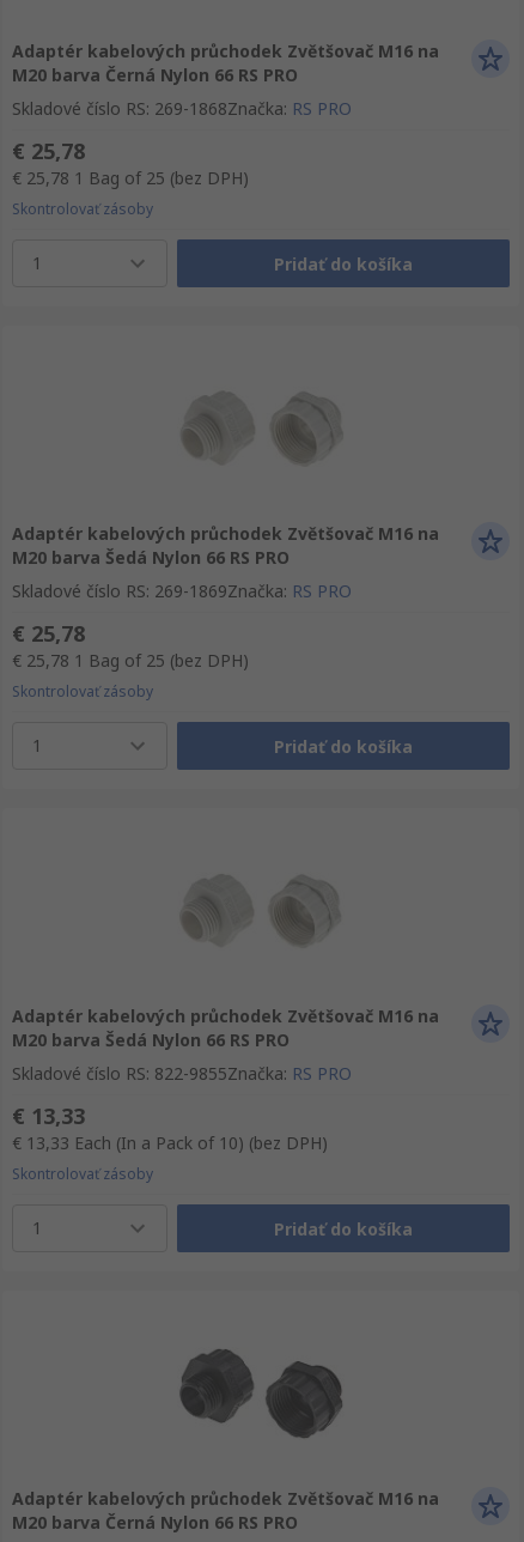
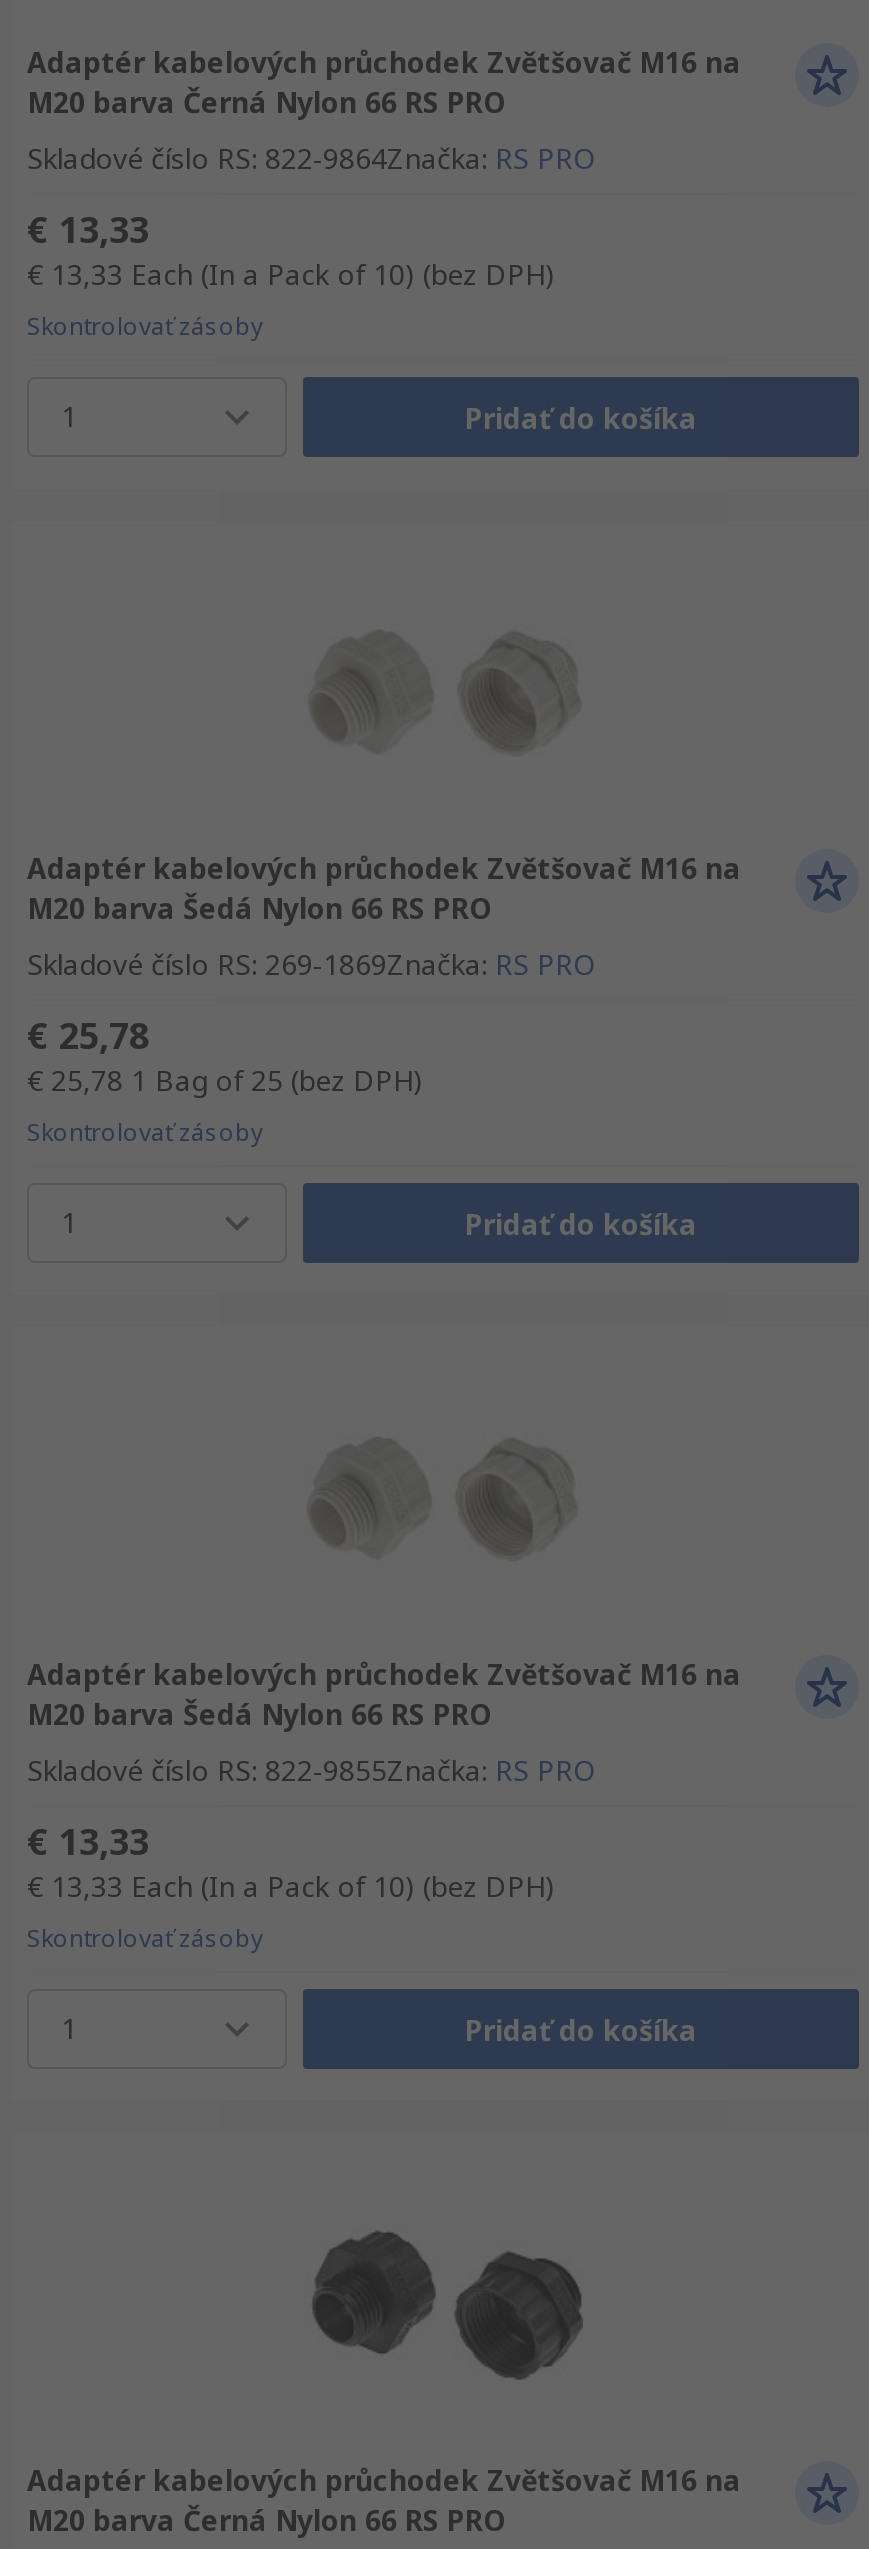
- Skladové číslo RS: 269-1868Značka: RS PRO
+ Skladové číslo RS: 822-9864Značka: RS PRO

- € 25,78
- € 25,78 1 Bag of 25 (bez DPH)
+ € 13,33
+ € 13,33 Each (In a Pack of 10) (bez DPH)
